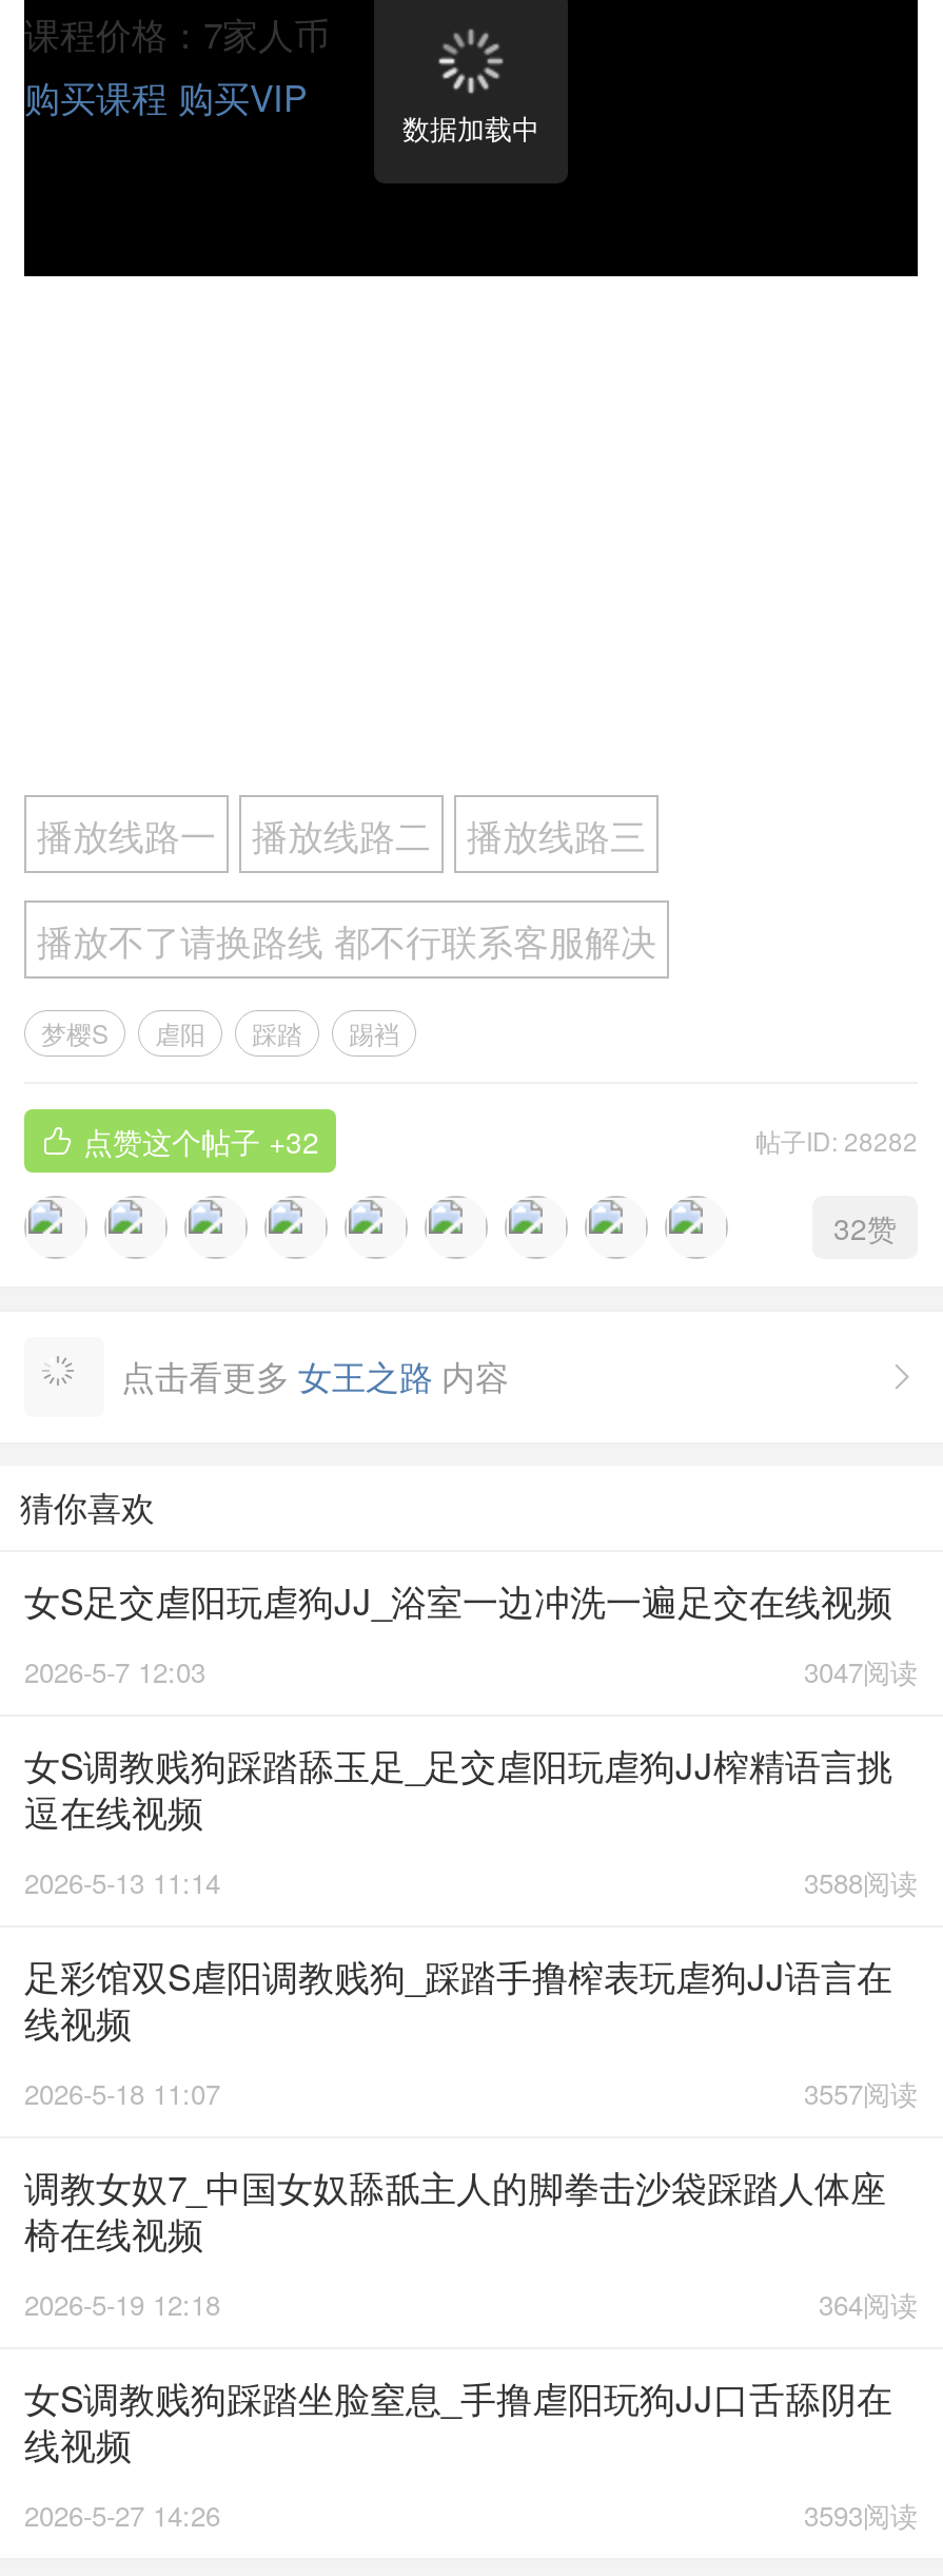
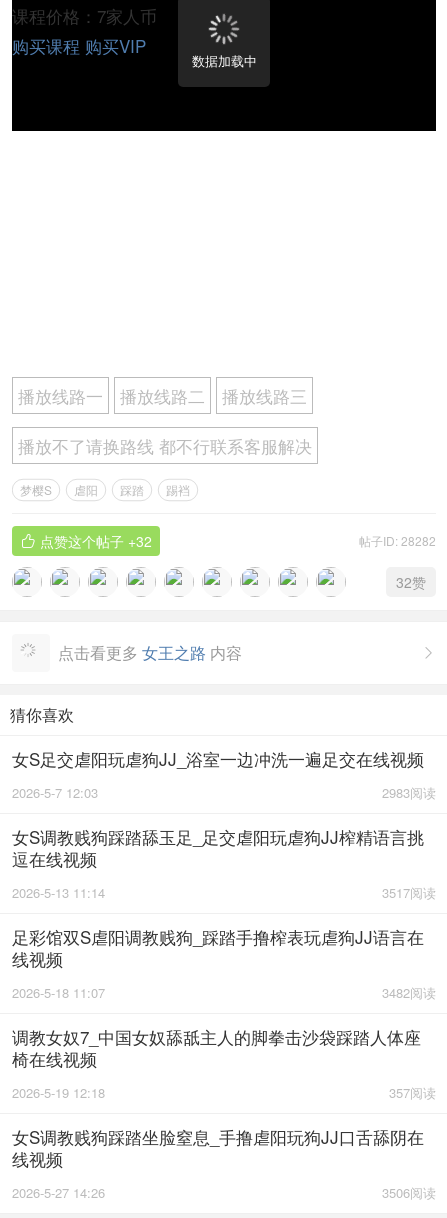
- 3047阅读
+ 2983阅读

- 3588阅读
+ 3517阅读

- 3557阅读
+ 3482阅读

- 364阅读
+ 357阅读

- 3593阅读
+ 3506阅读
